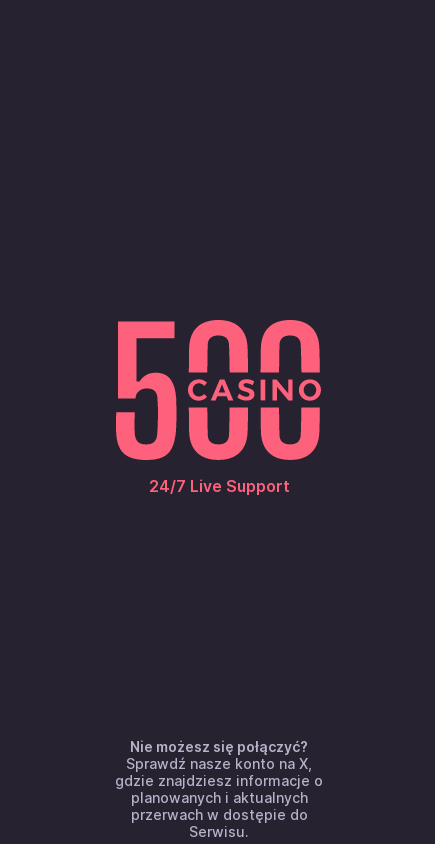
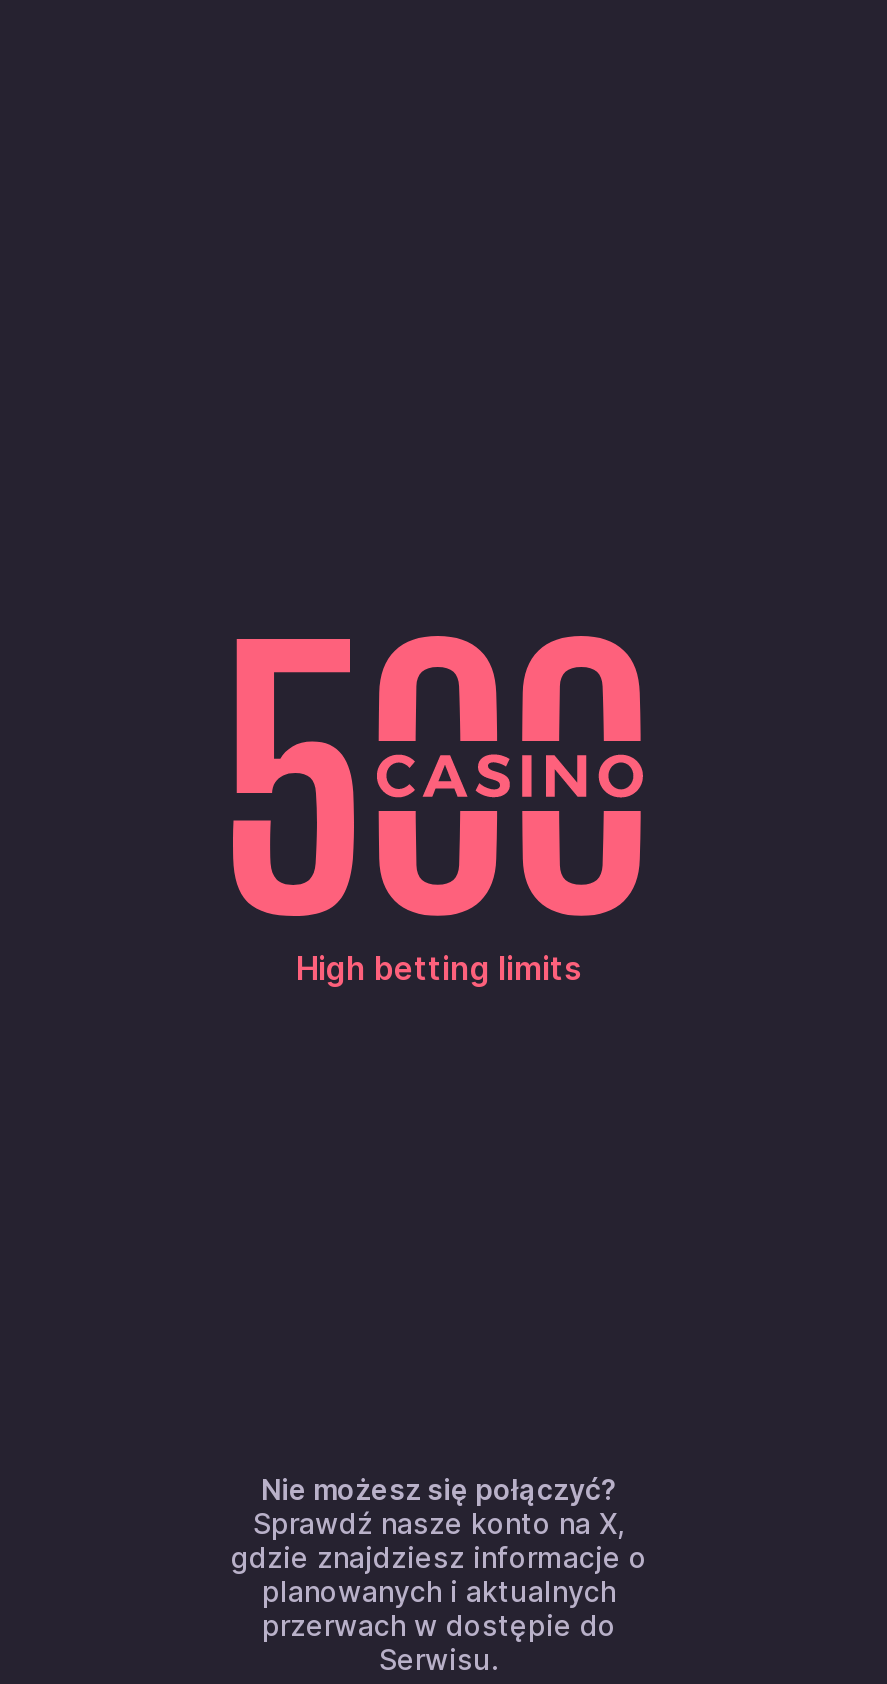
- 24/7 Live Support
+ High betting limits
